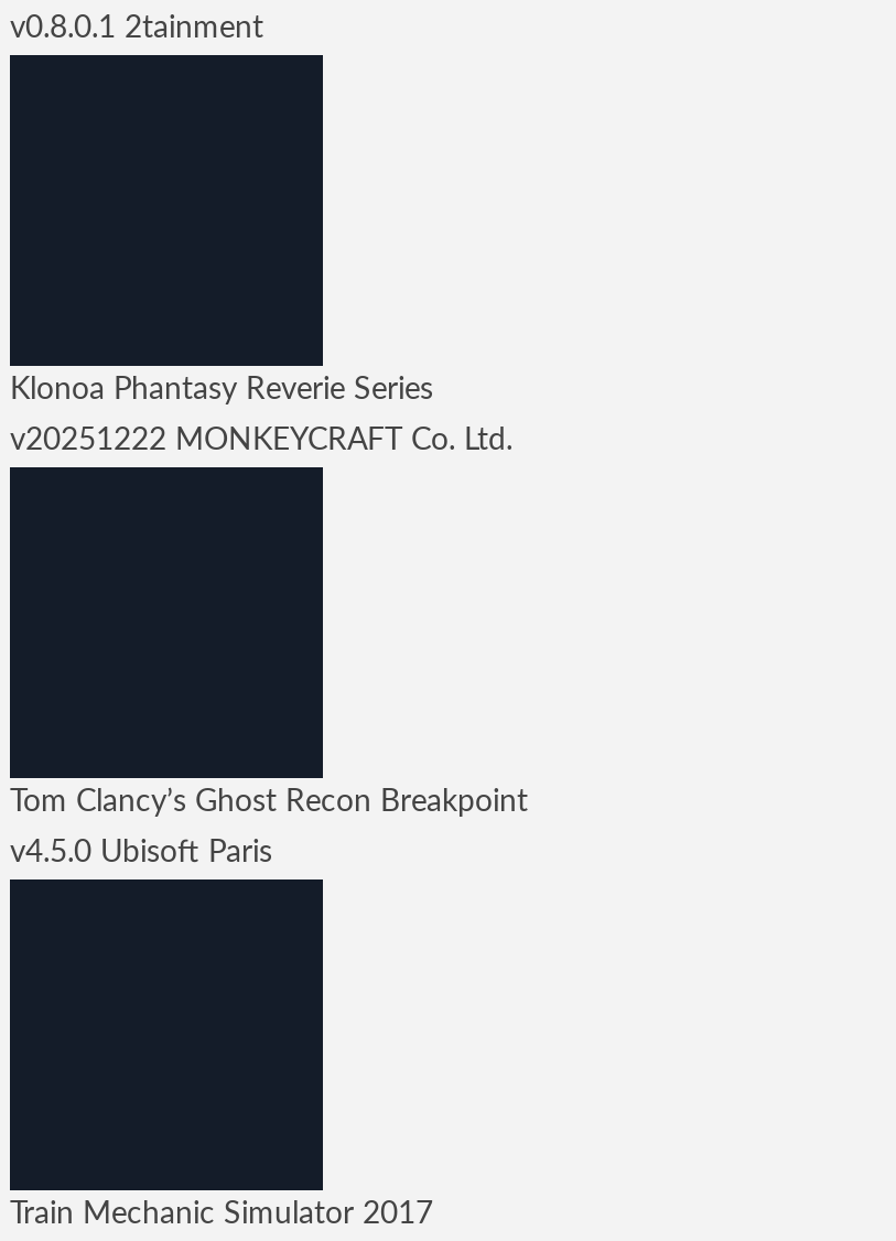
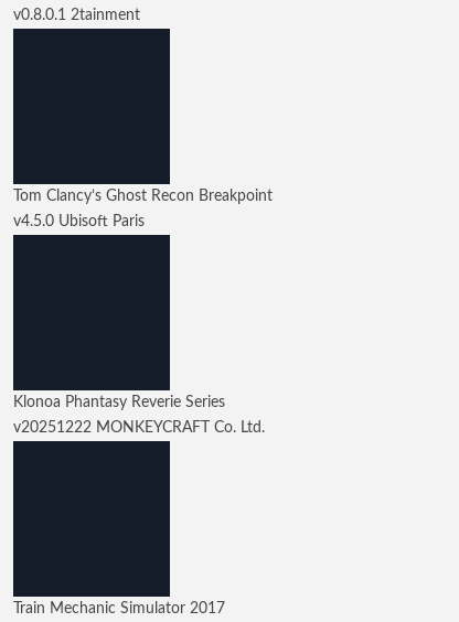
moved down: Klonoa Phantasy Reverie Series | v20251222 MONKEYCRAFT Co. Ltd.

moved up: Tom Clancy’s Ghost Recon Breakpoint | v4.5.0 Ubisoft Paris
